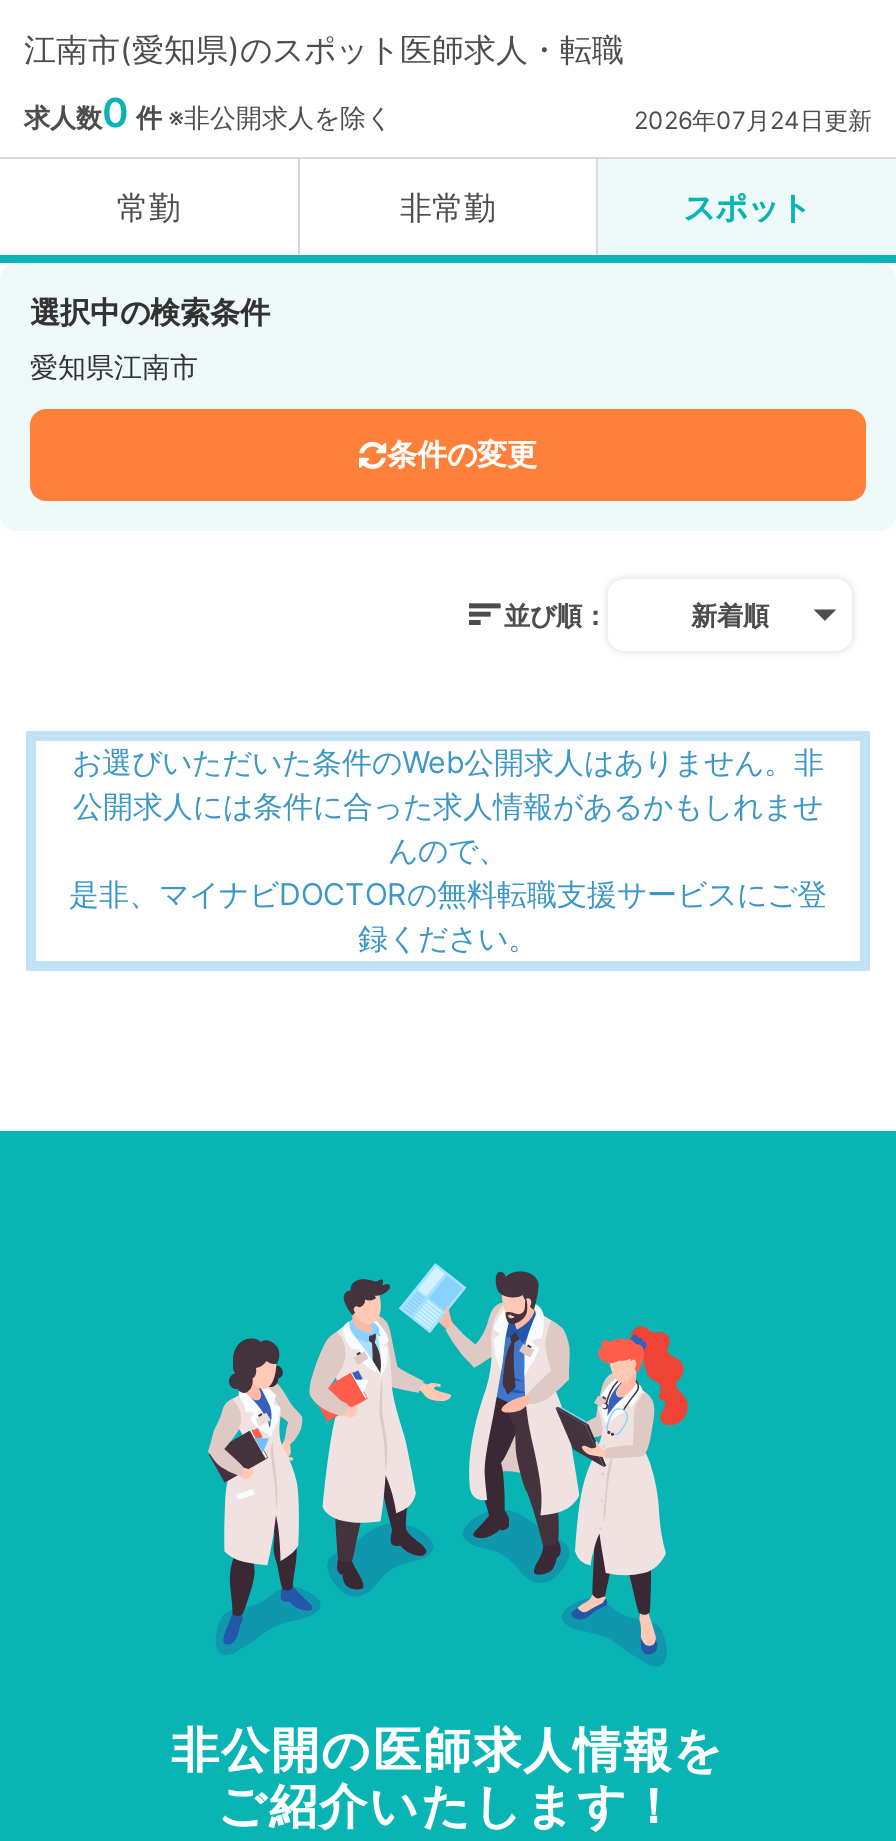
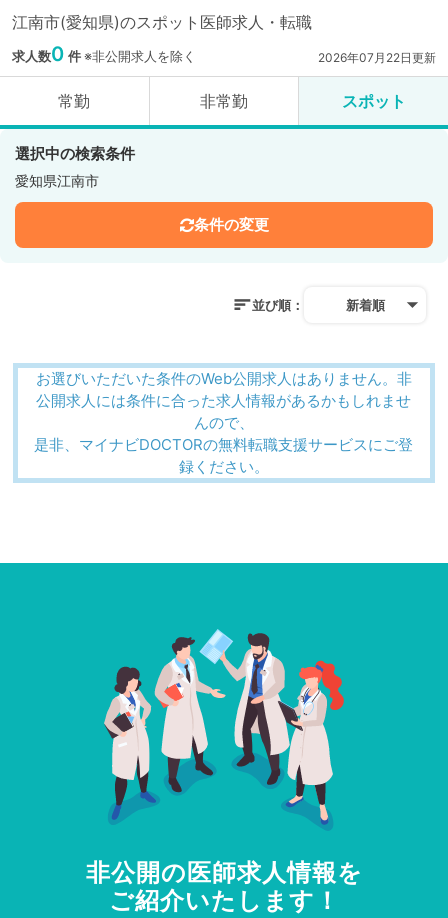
- 2026年07月24日更新
+ 2026年07月22日更新
